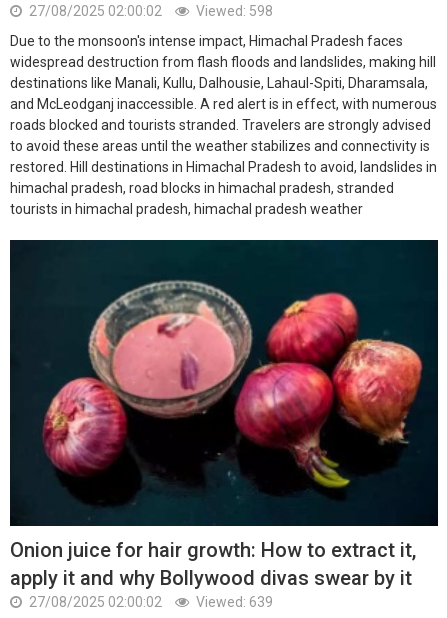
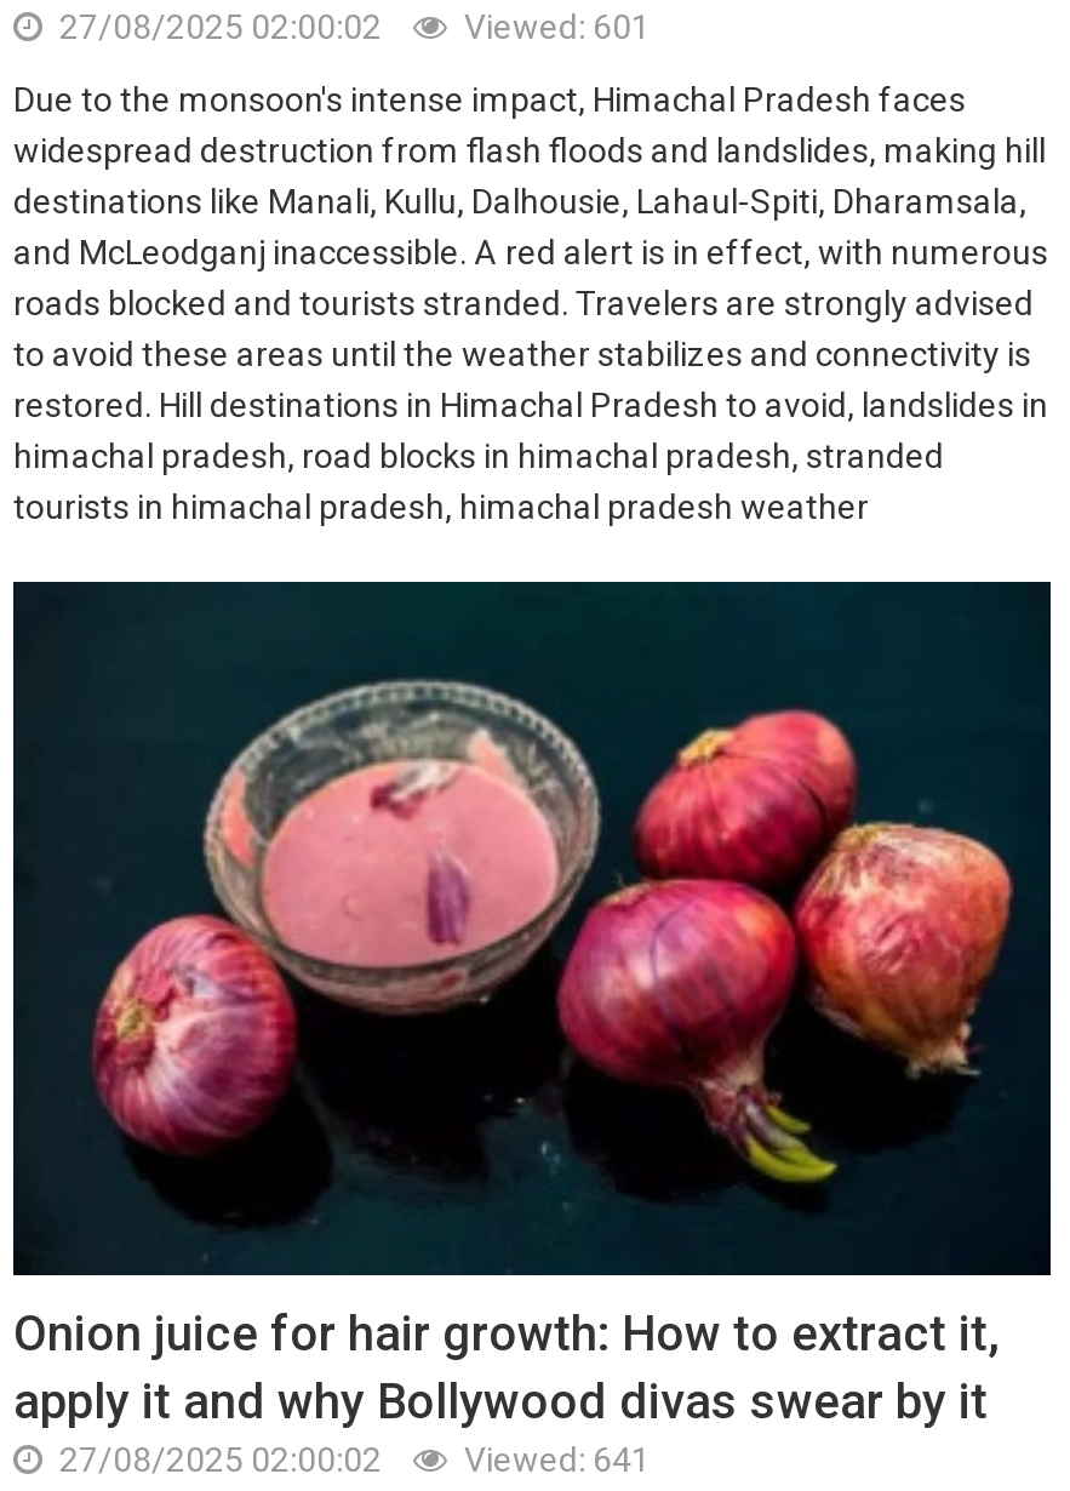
- 27/08/2025 02:00:02 Viewed: 598
+ 27/08/2025 02:00:02 Viewed: 601

- 27/08/2025 02:00:02 Viewed: 639
+ 27/08/2025 02:00:02 Viewed: 641
